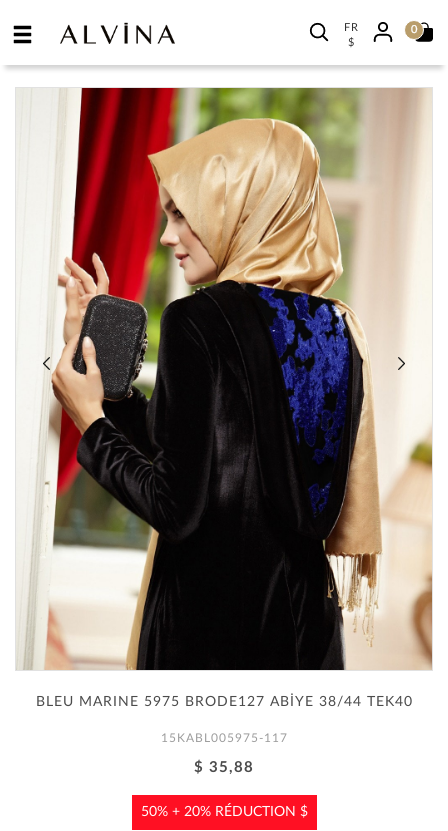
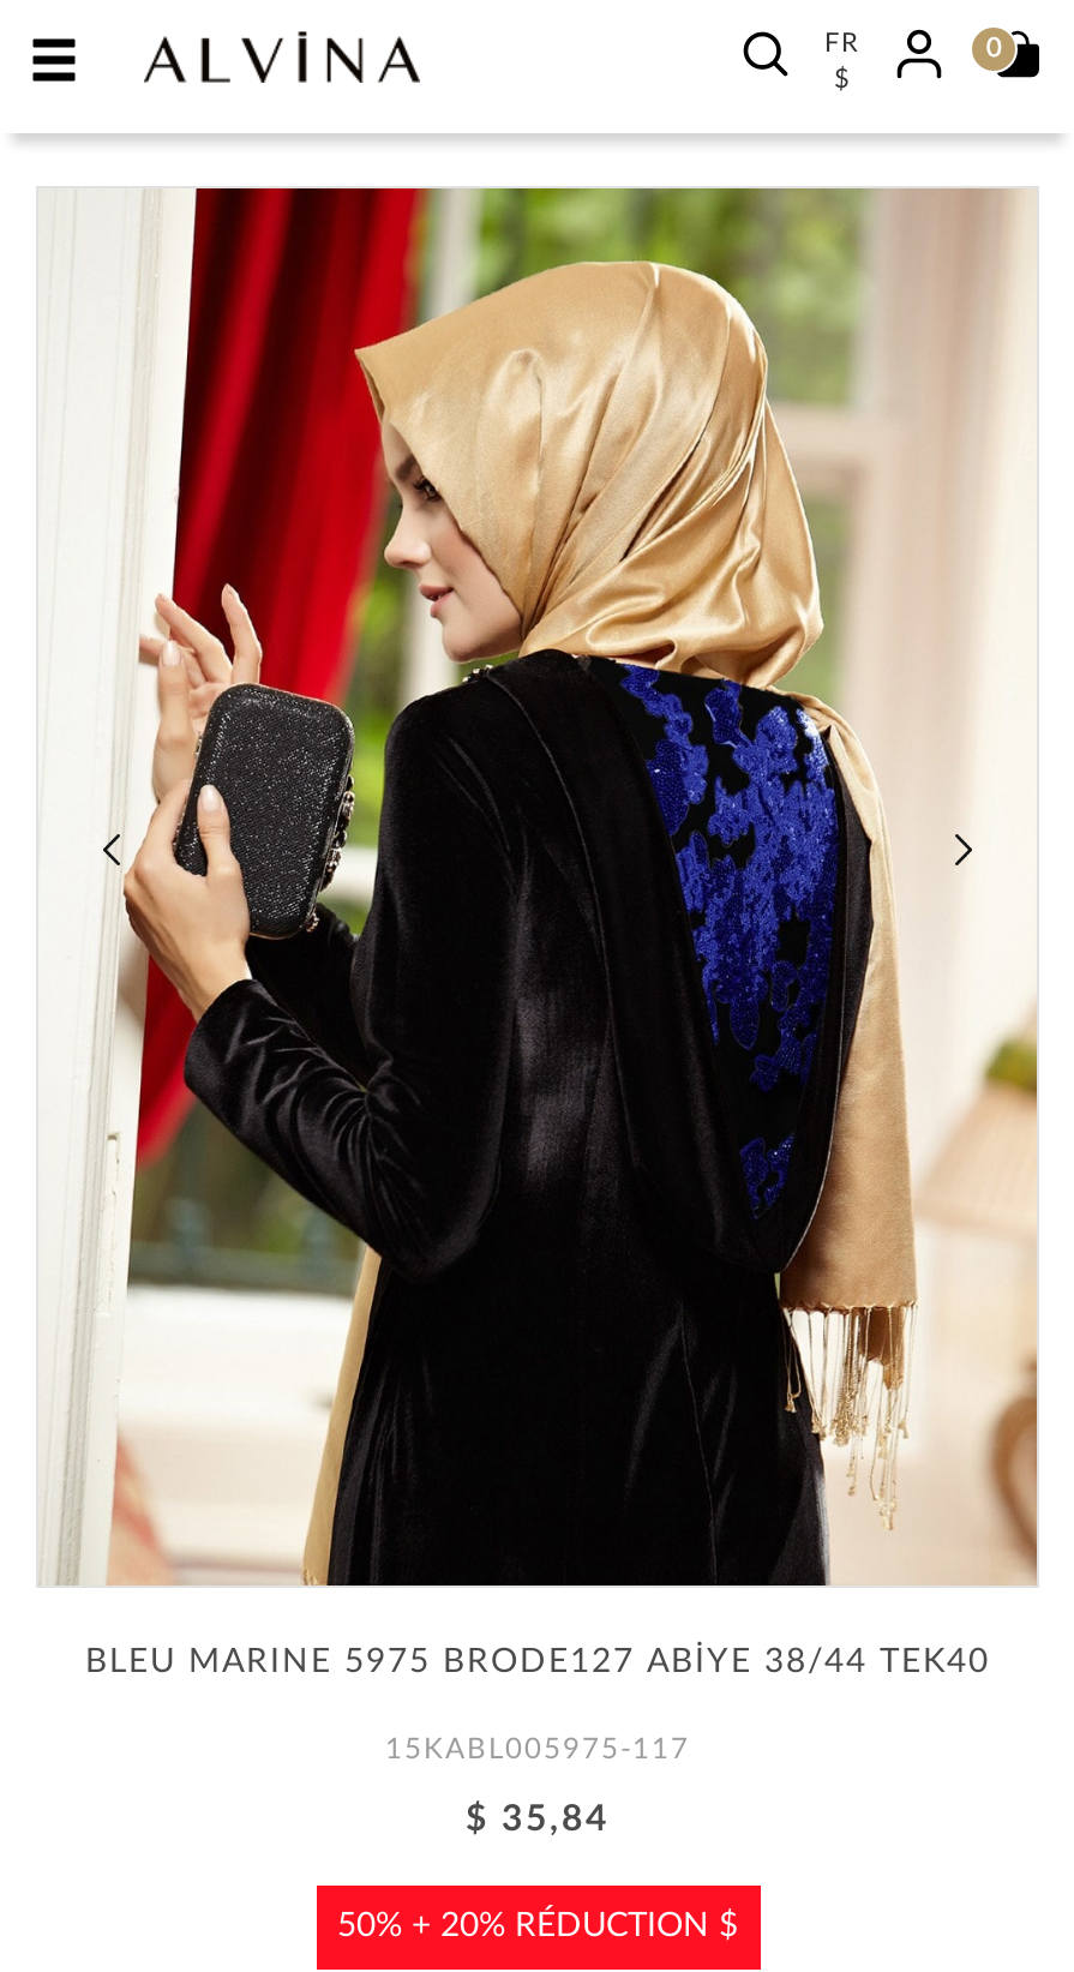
- $ 35,88
+ $ 35,84
